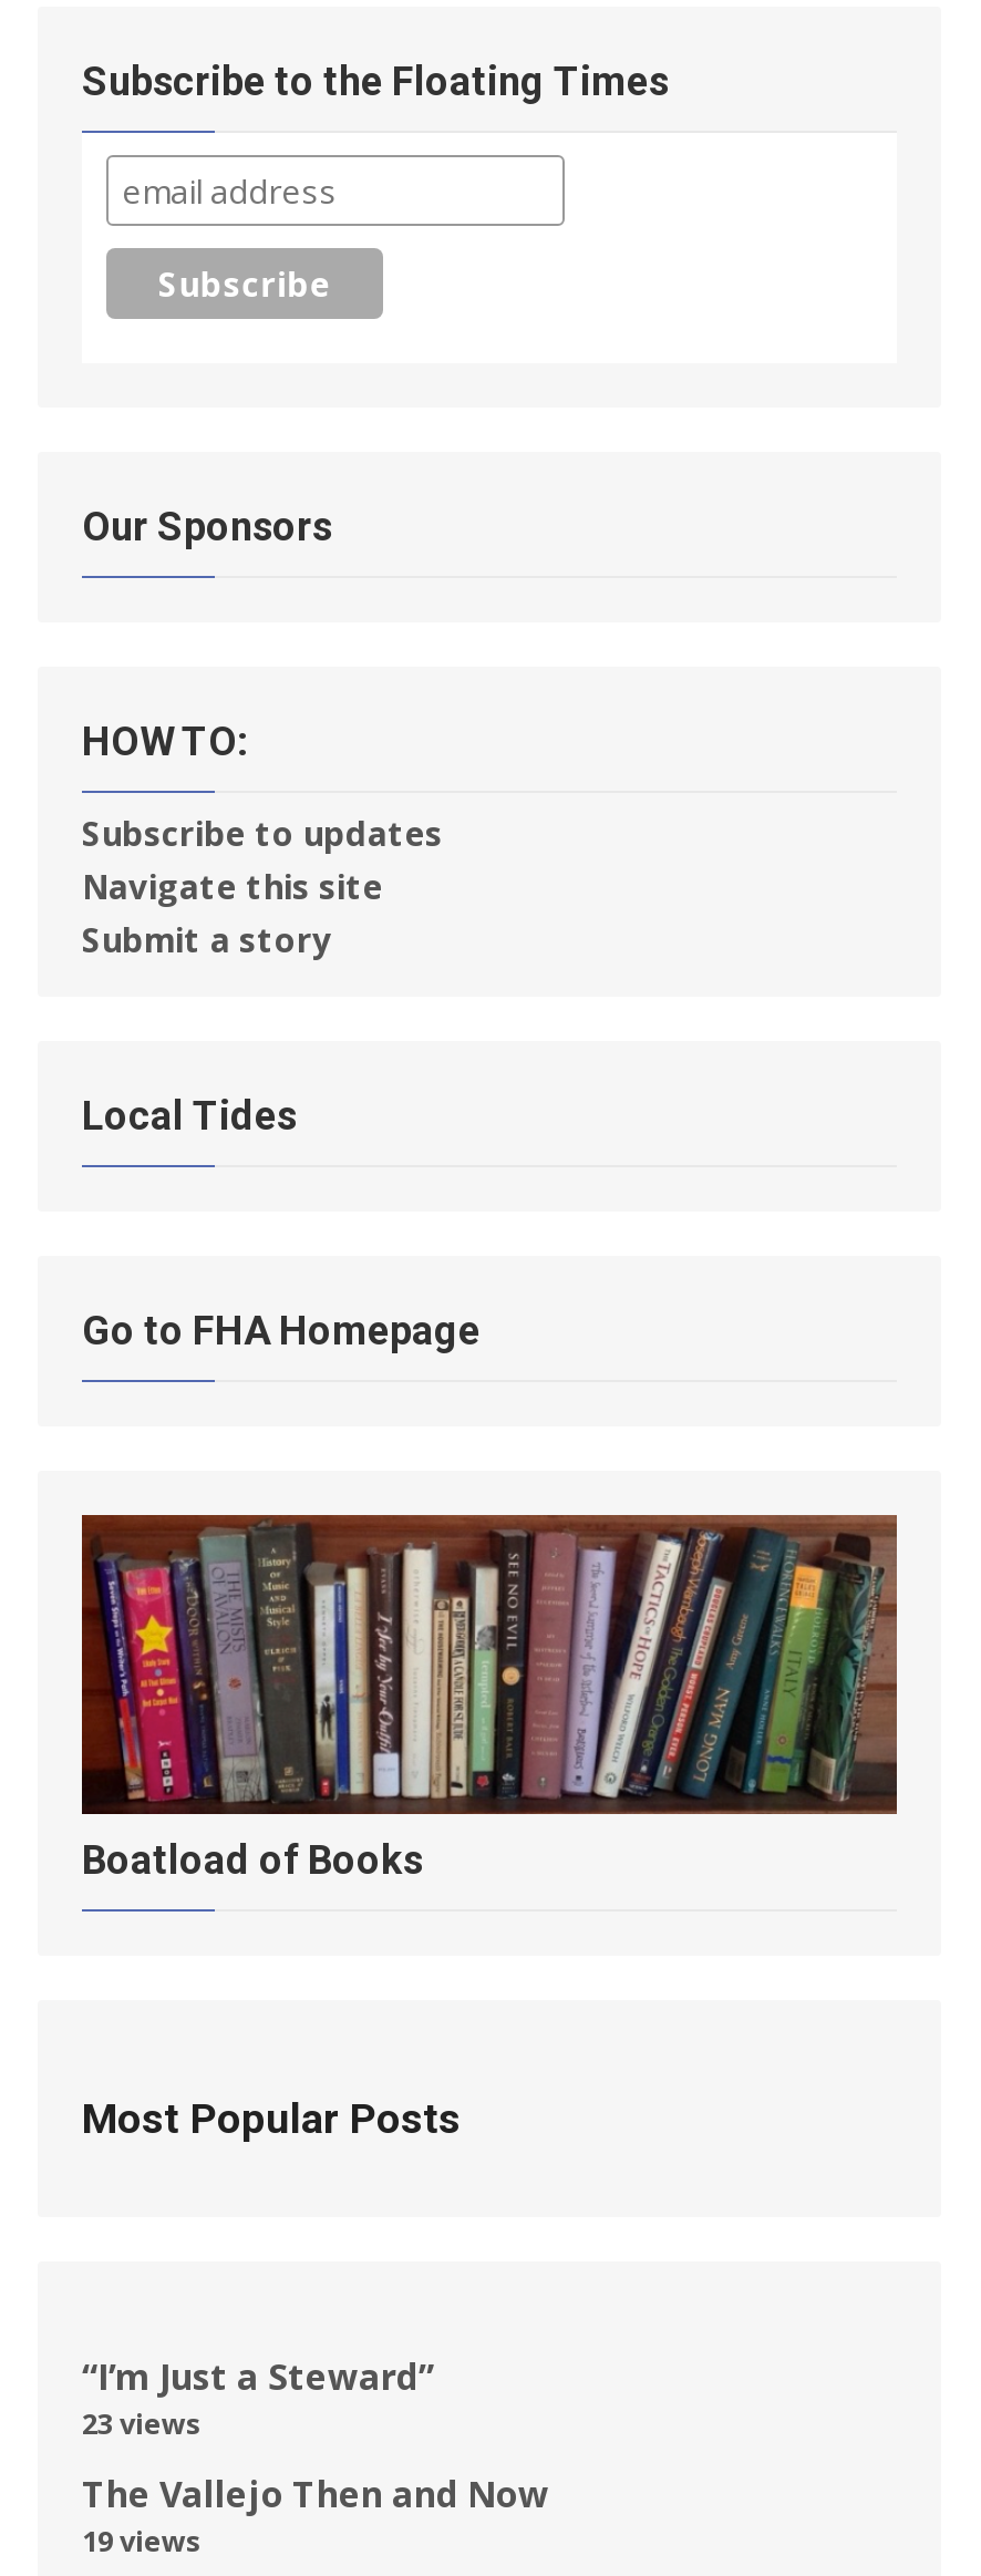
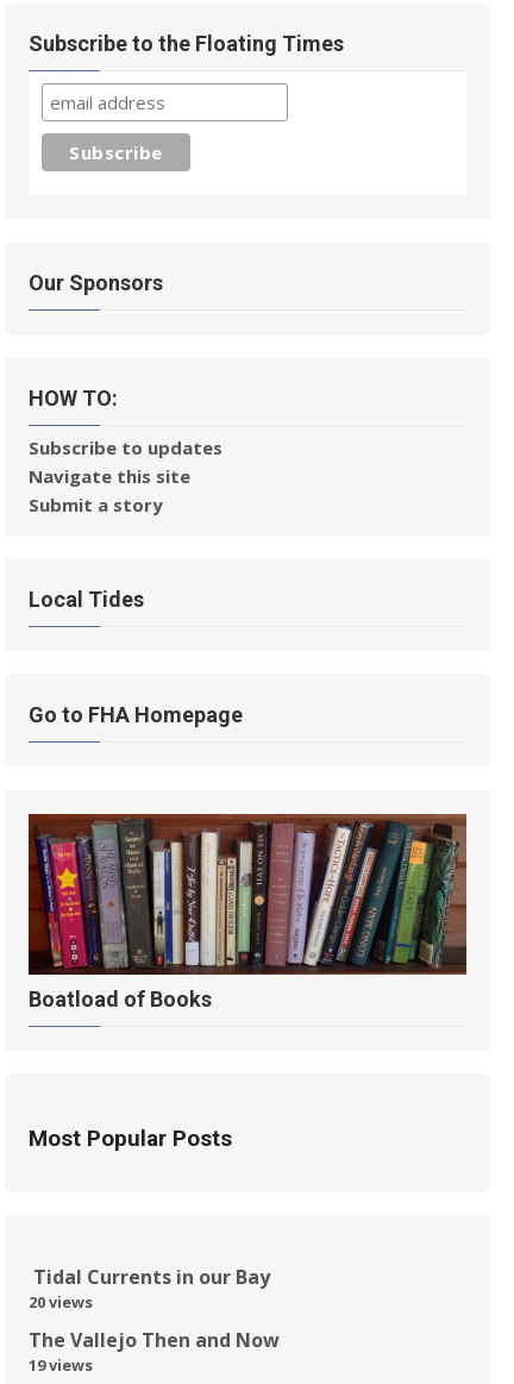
- “I’m Just a Steward”
- 23 views
+ Tidal Currents in our Bay
+ 20 views
